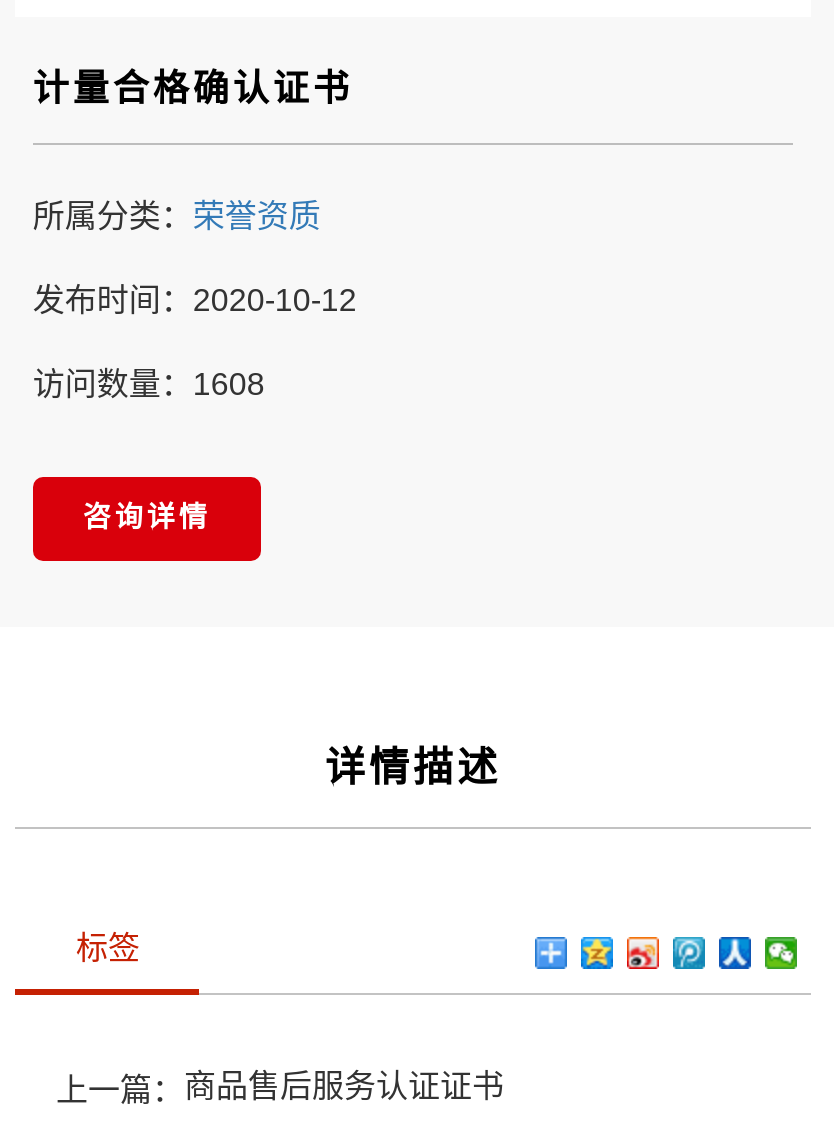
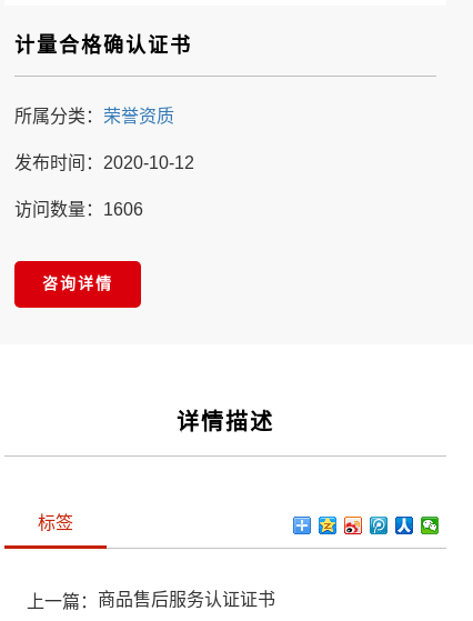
- 访问数量：1608
+ 访问数量：1606
